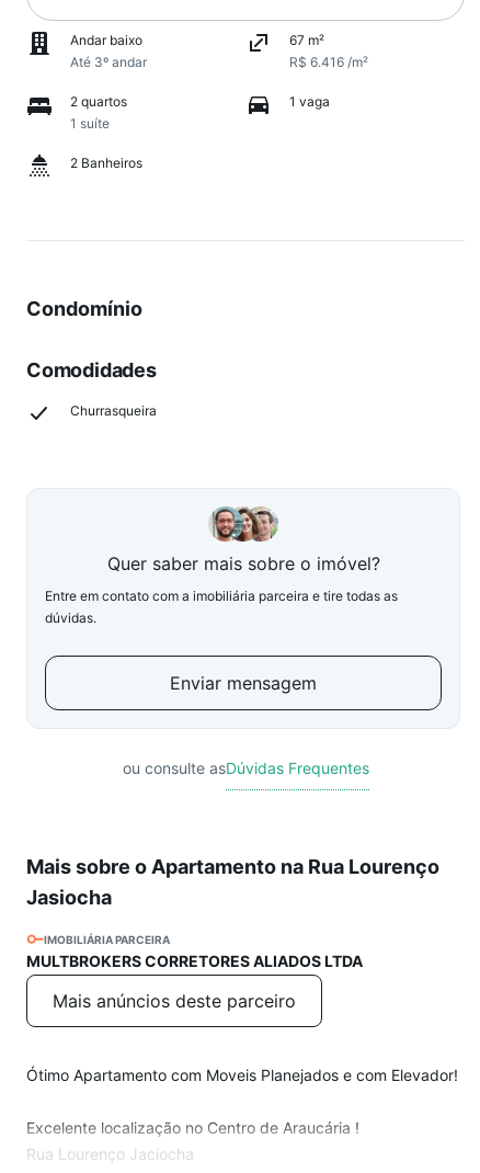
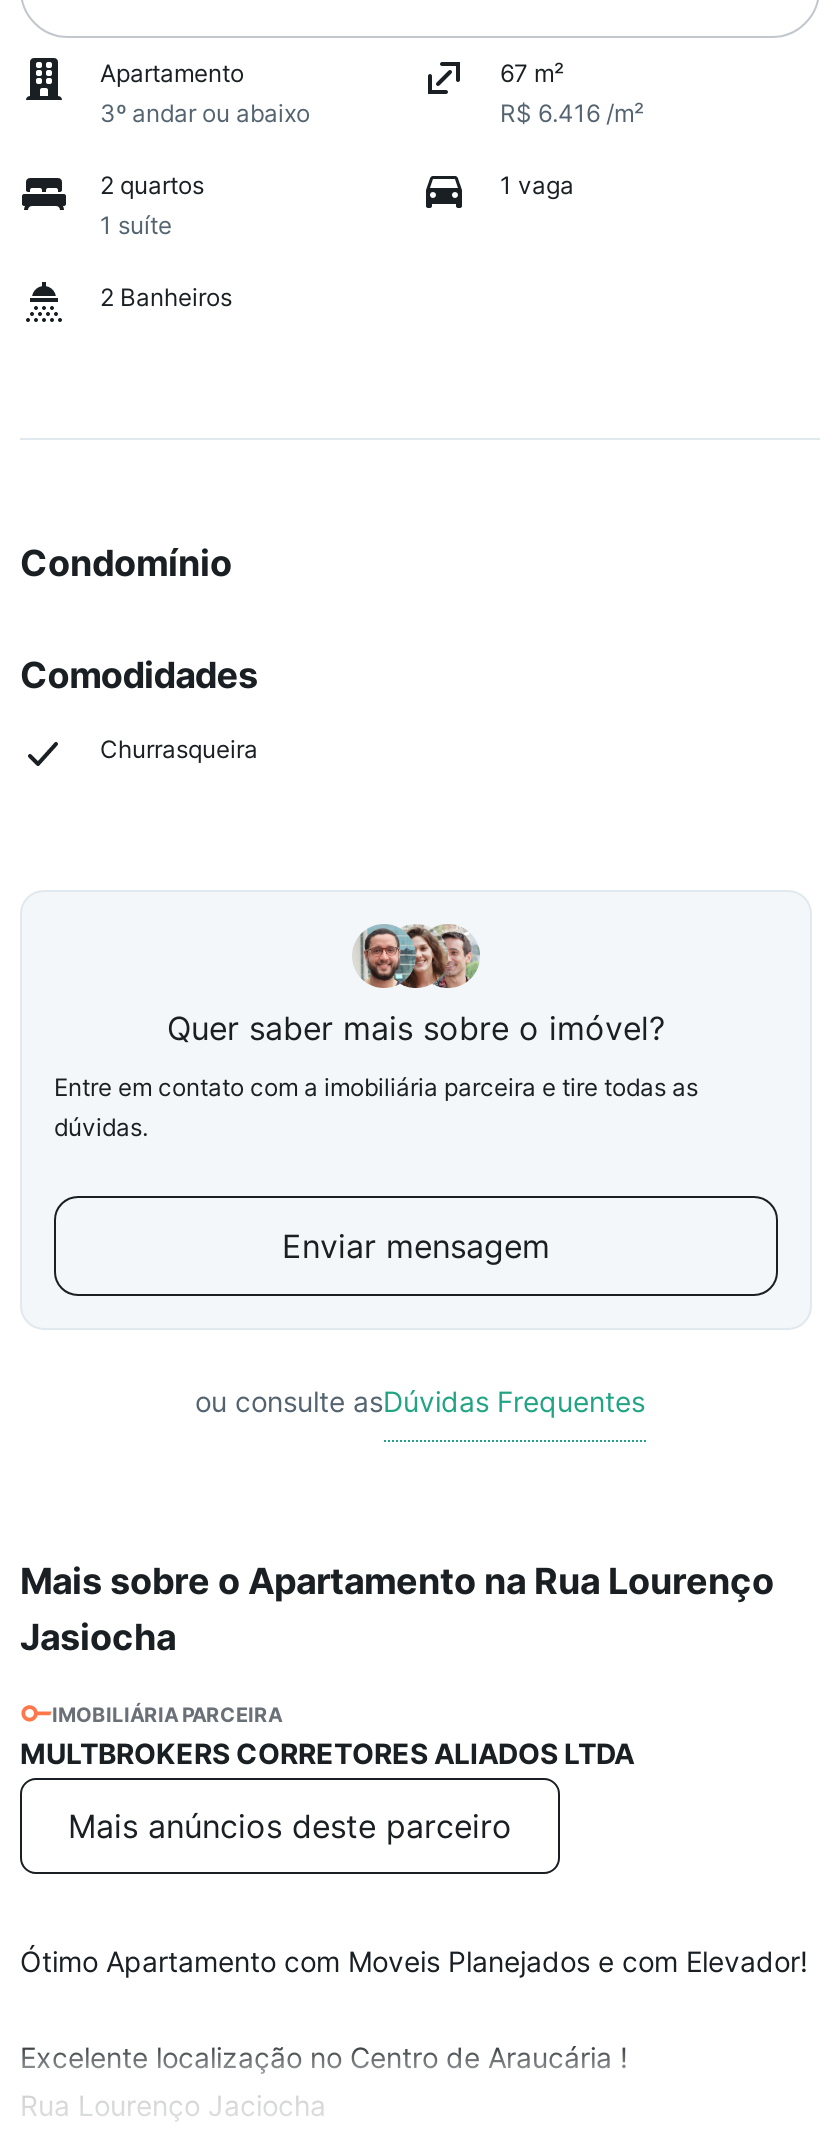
- Andar baixo
- Até 3º andar
+ Apartamento
+ 3º andar ou abaixo
